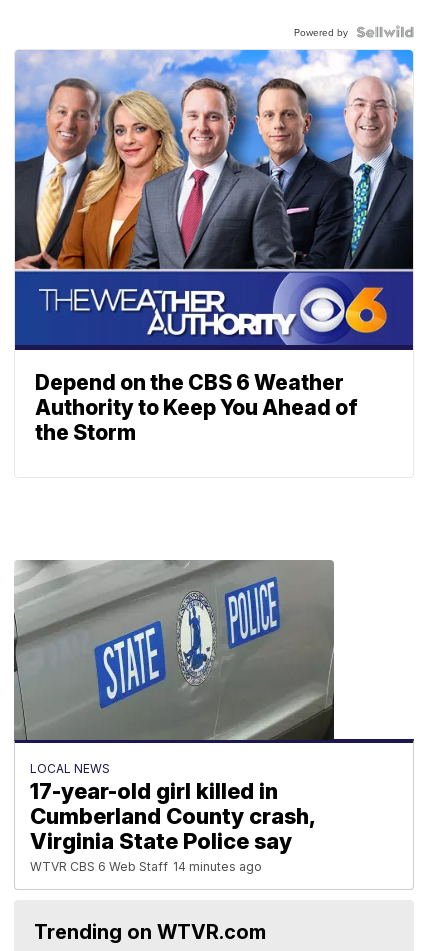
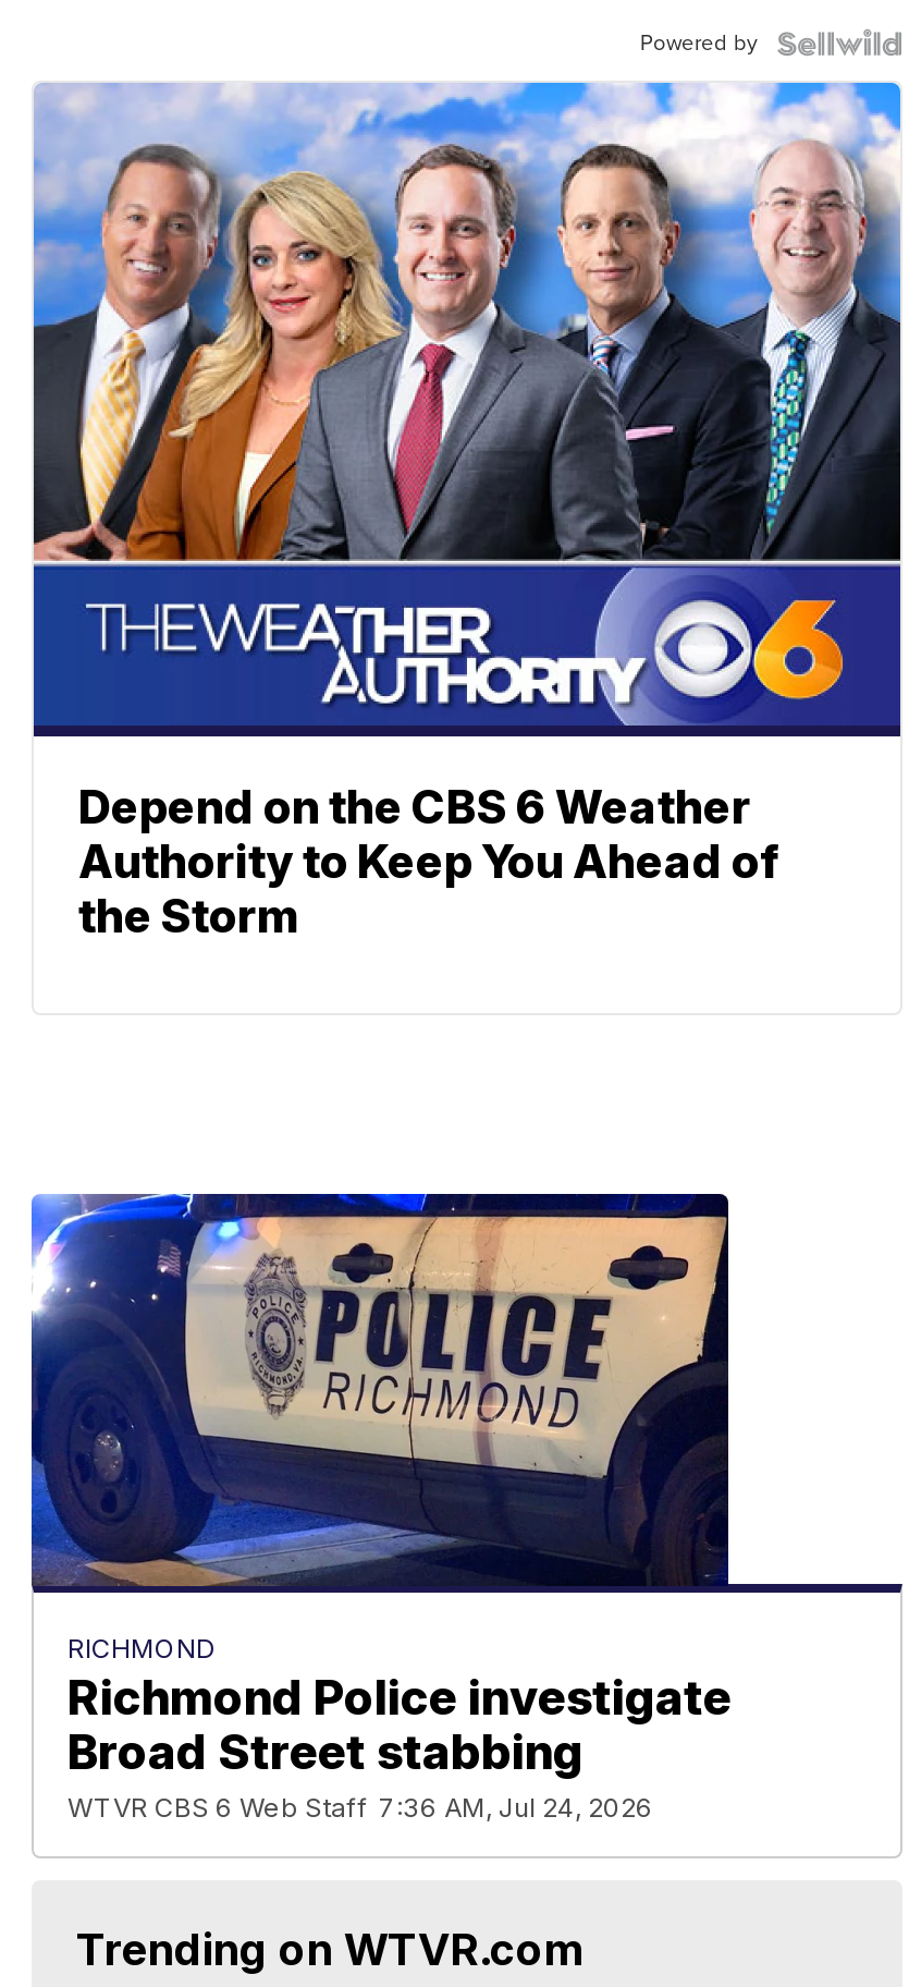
- [image]
- LOCAL NEWS
- 17-year-old girl killed in
- Cumberland County crash,
- Virginia State Police say
- WTVR CBS 6 Web Staff 14 minutes ago
+ [image]
+ RICHMOND
+ Richmond Police investigate
+ Broad Street stabbing
+ WTVR CBS 6 Web Staff 7:36 AM, Jul 24, 2026
